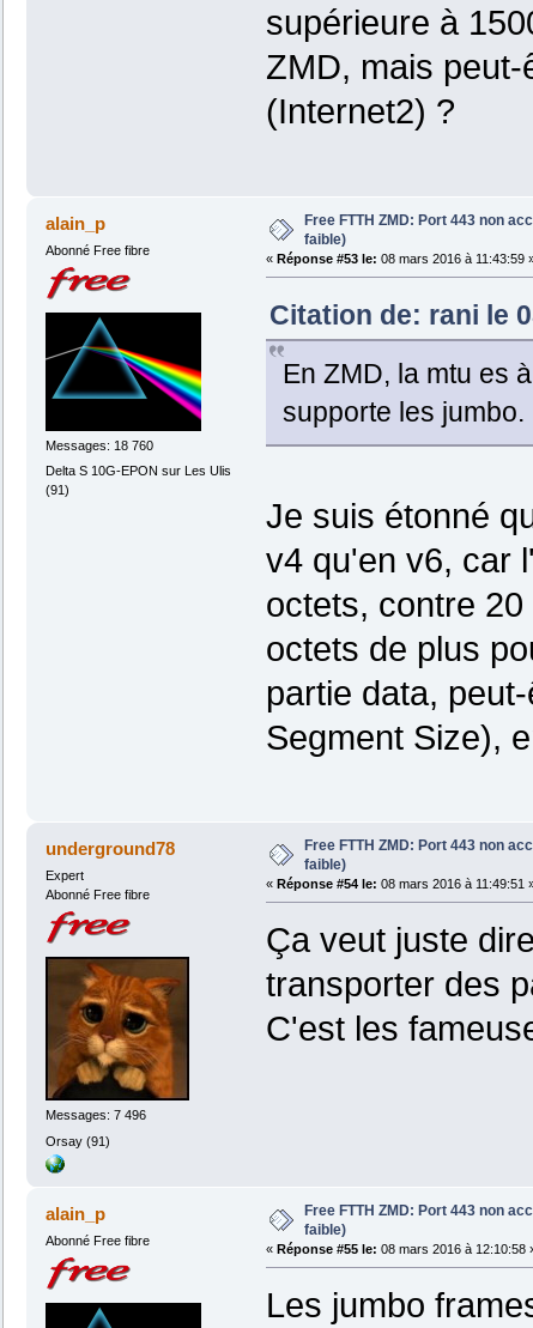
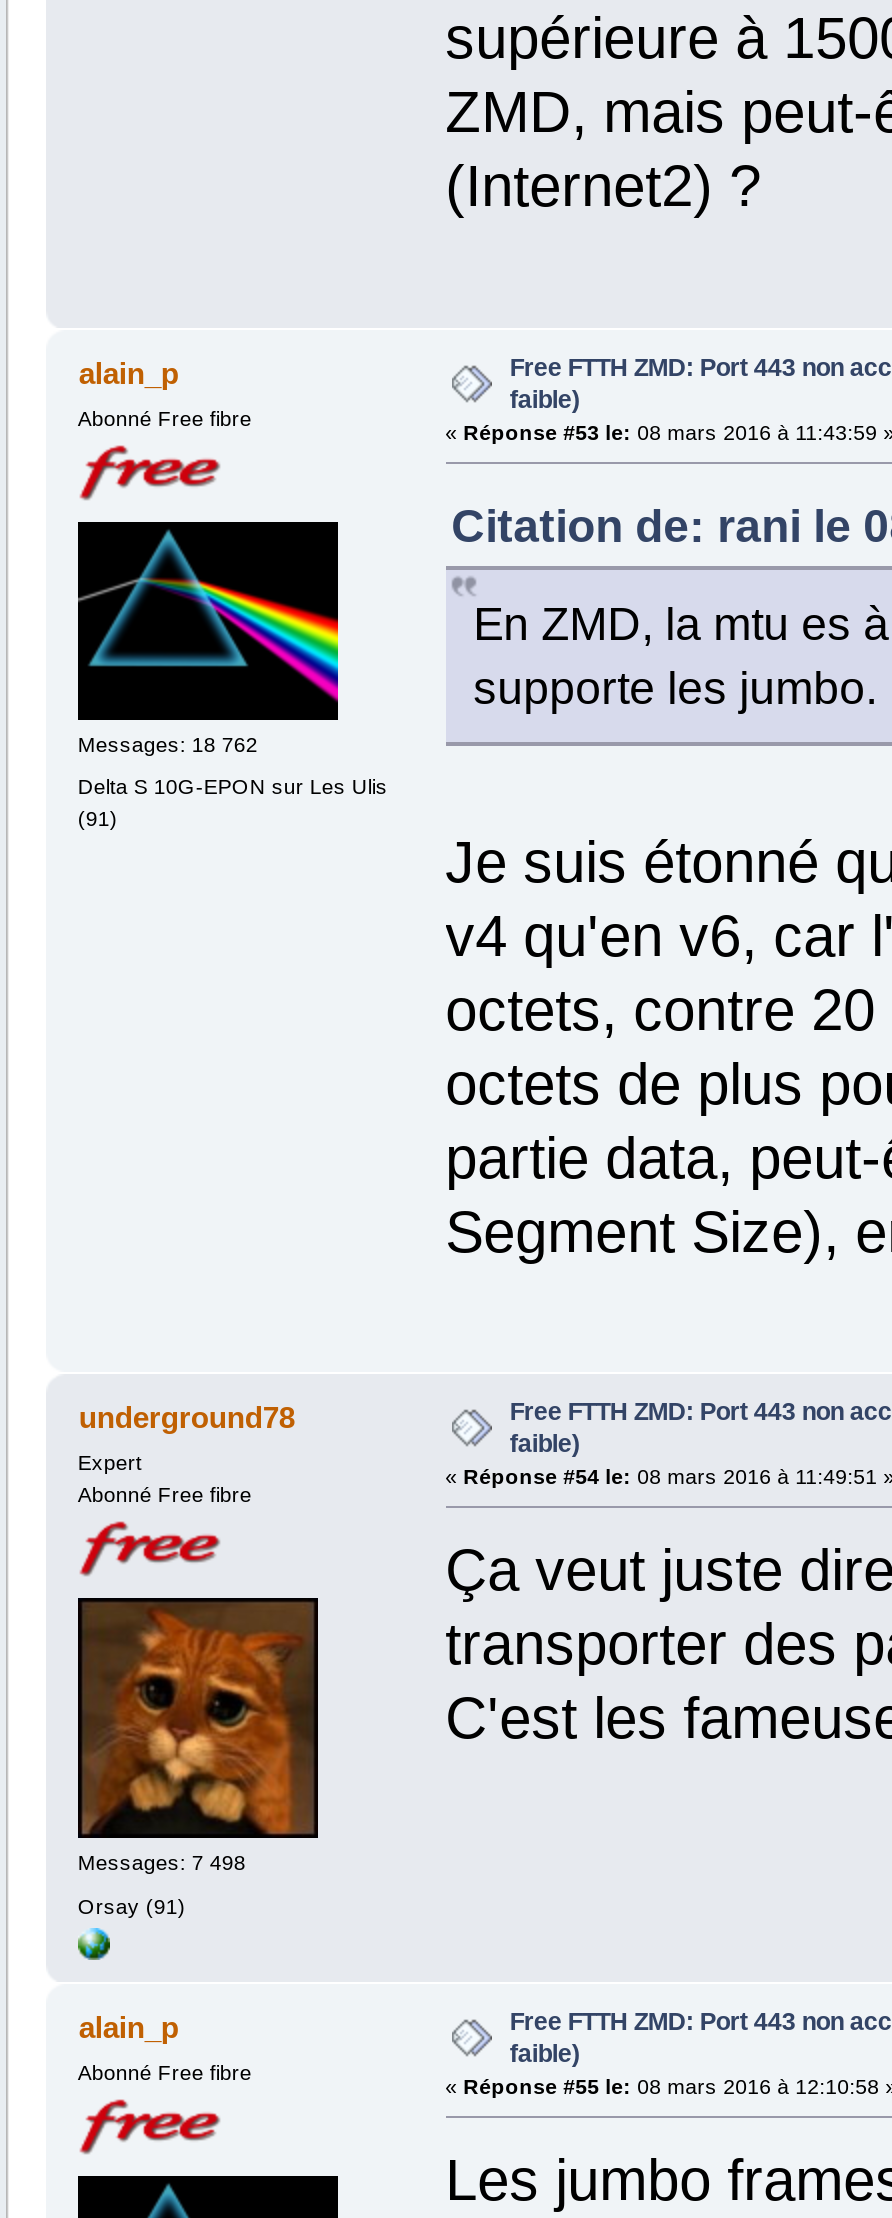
- Messages: 18 760
+ Messages: 18 762

- Messages: 7 496
+ Messages: 7 498
